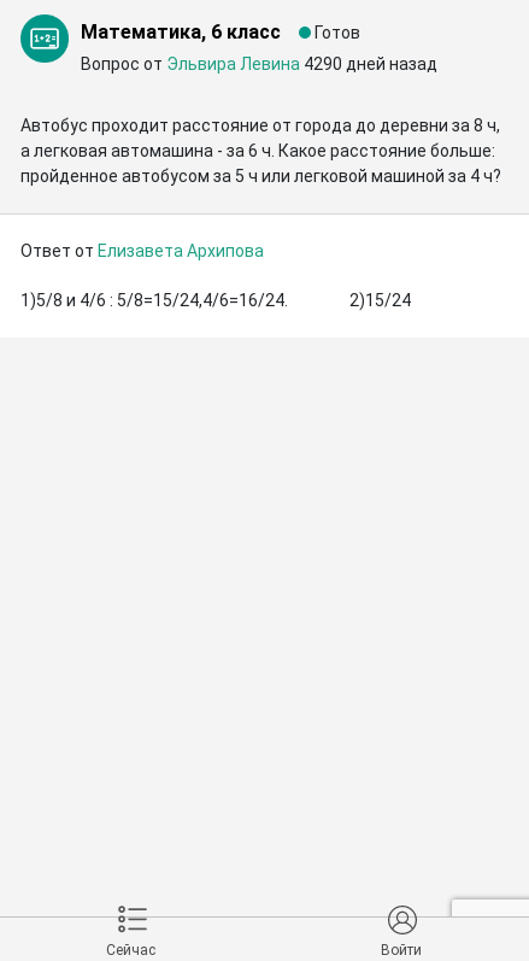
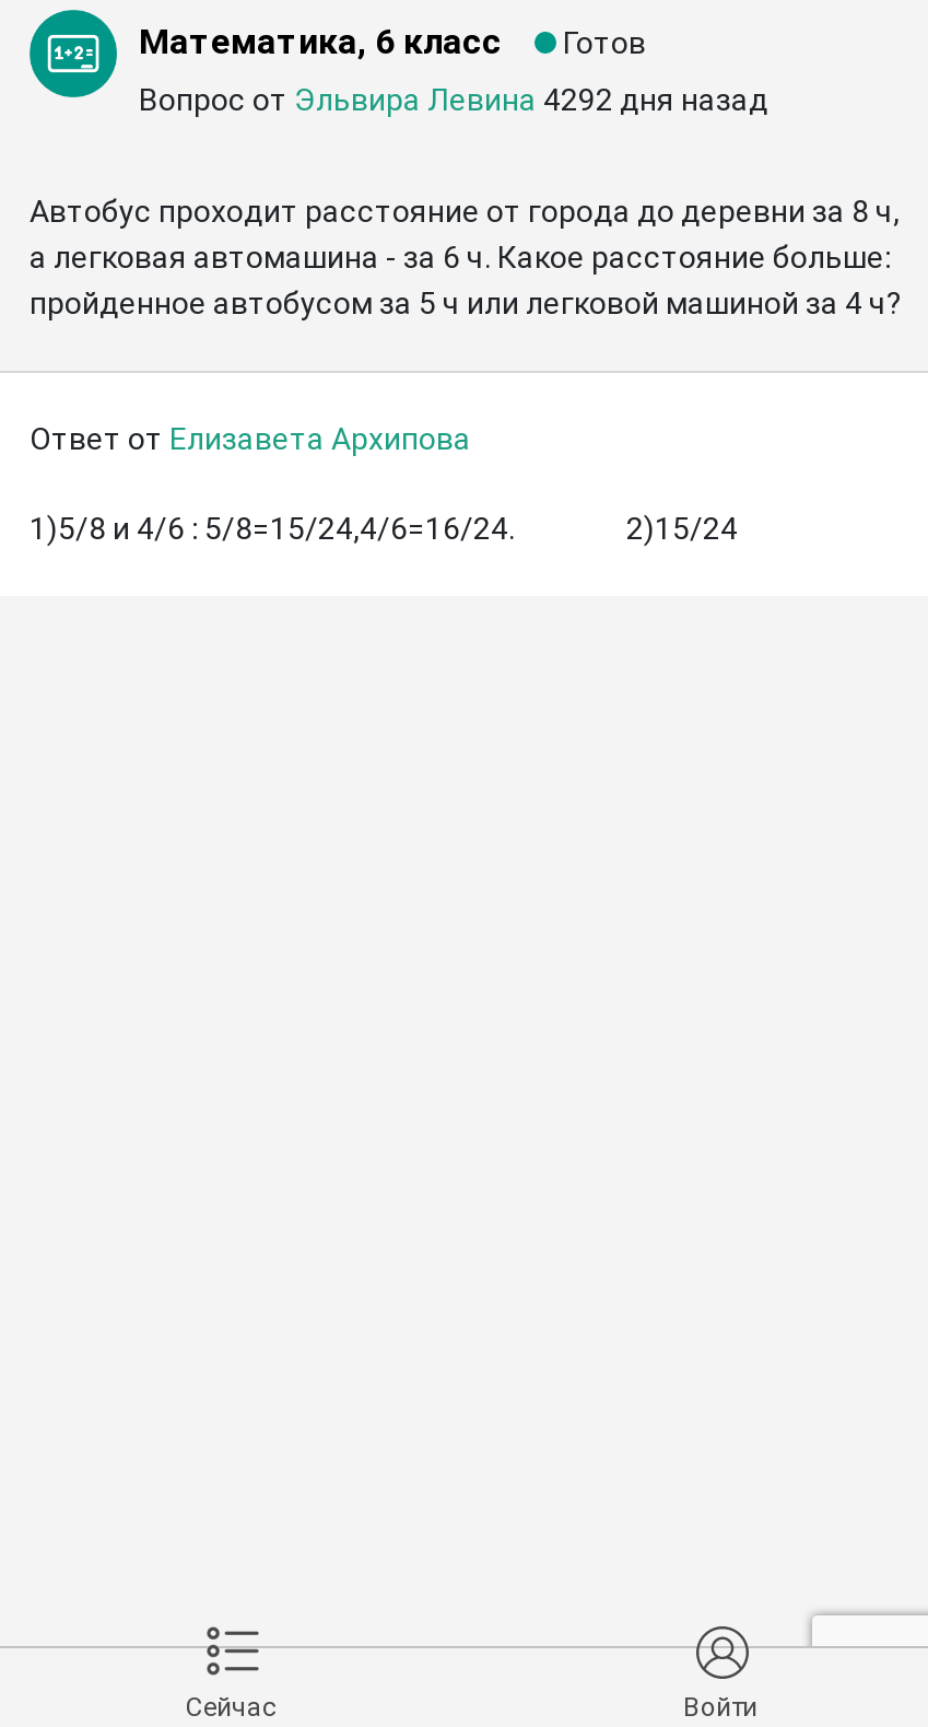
- Вопрос от Эльвира Левина 4290 дней назад
+ Вопрос от Эльвира Левина 4292 дня назад
